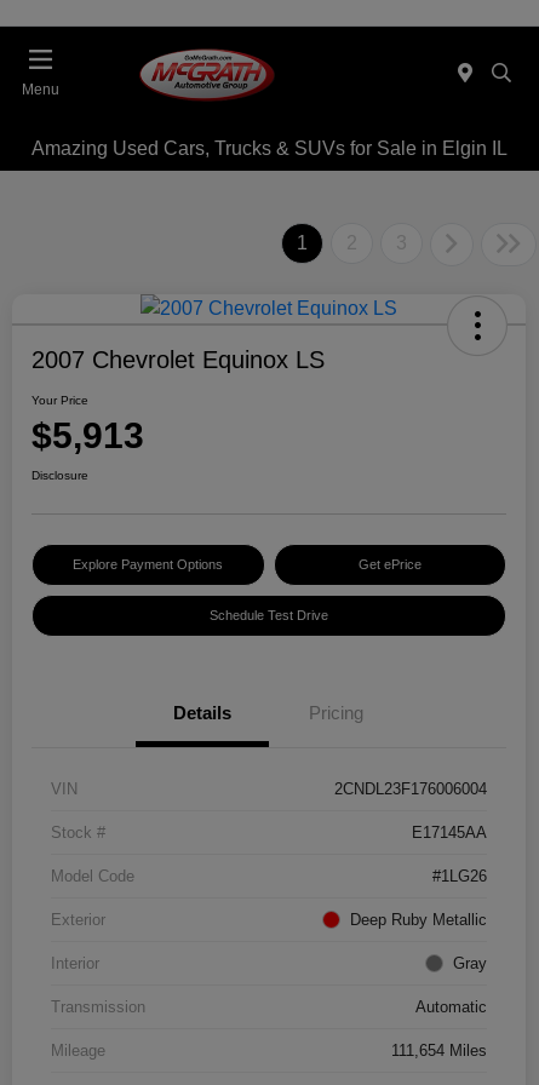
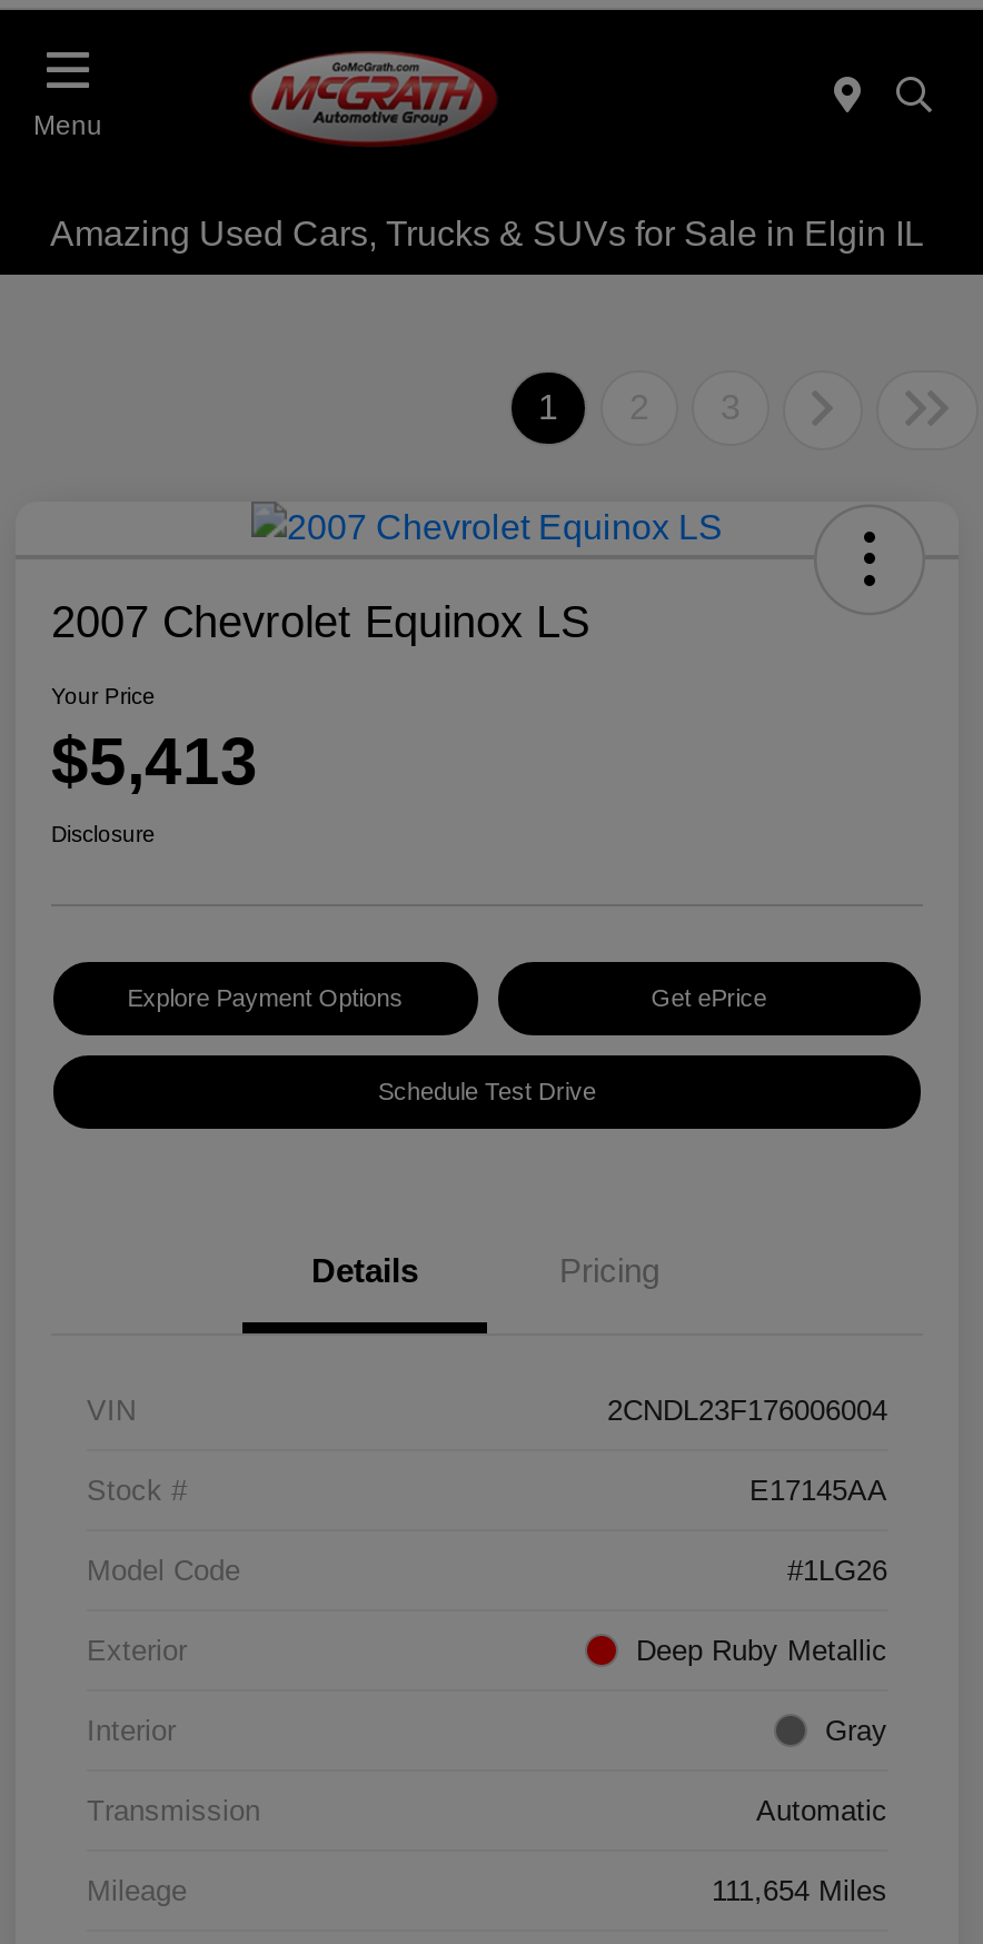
- $5,913
+ $5,413
